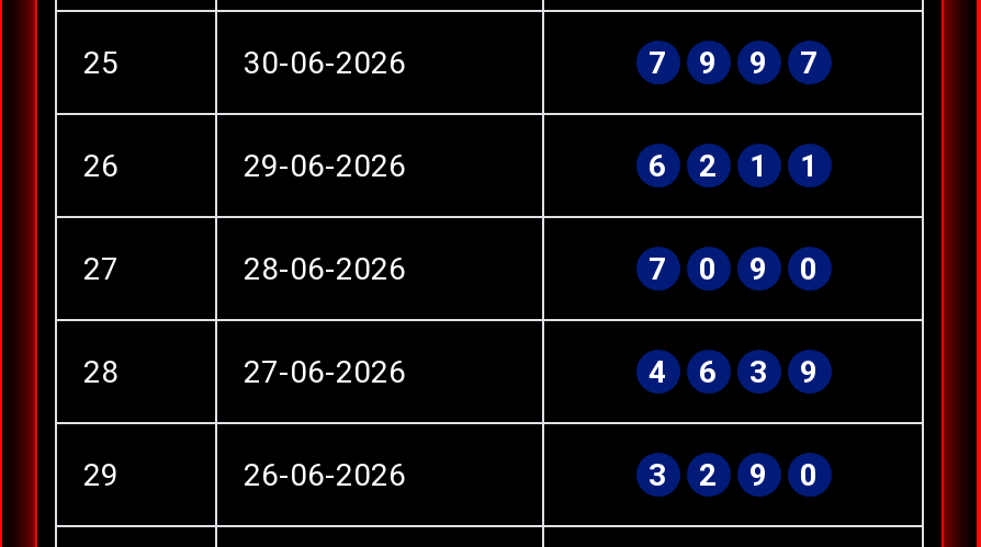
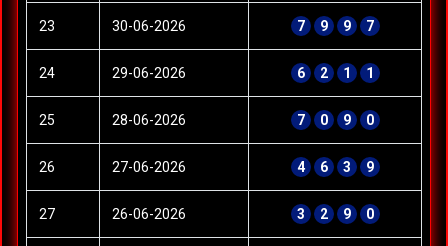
- 25
+ 23

- 26
+ 24

- 27
+ 25

- 28
+ 26

- 29
+ 27
